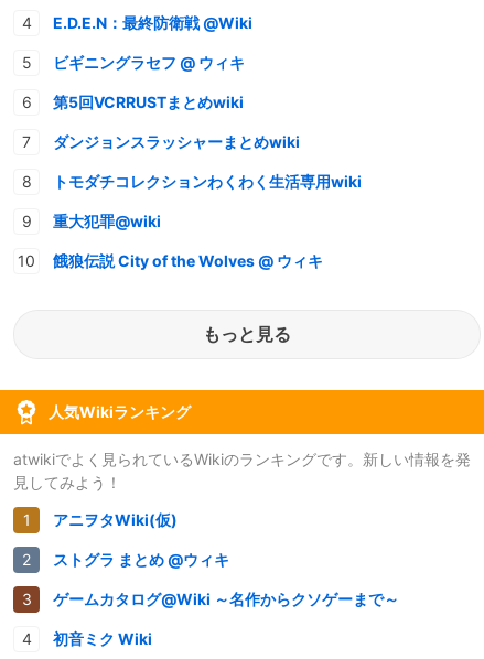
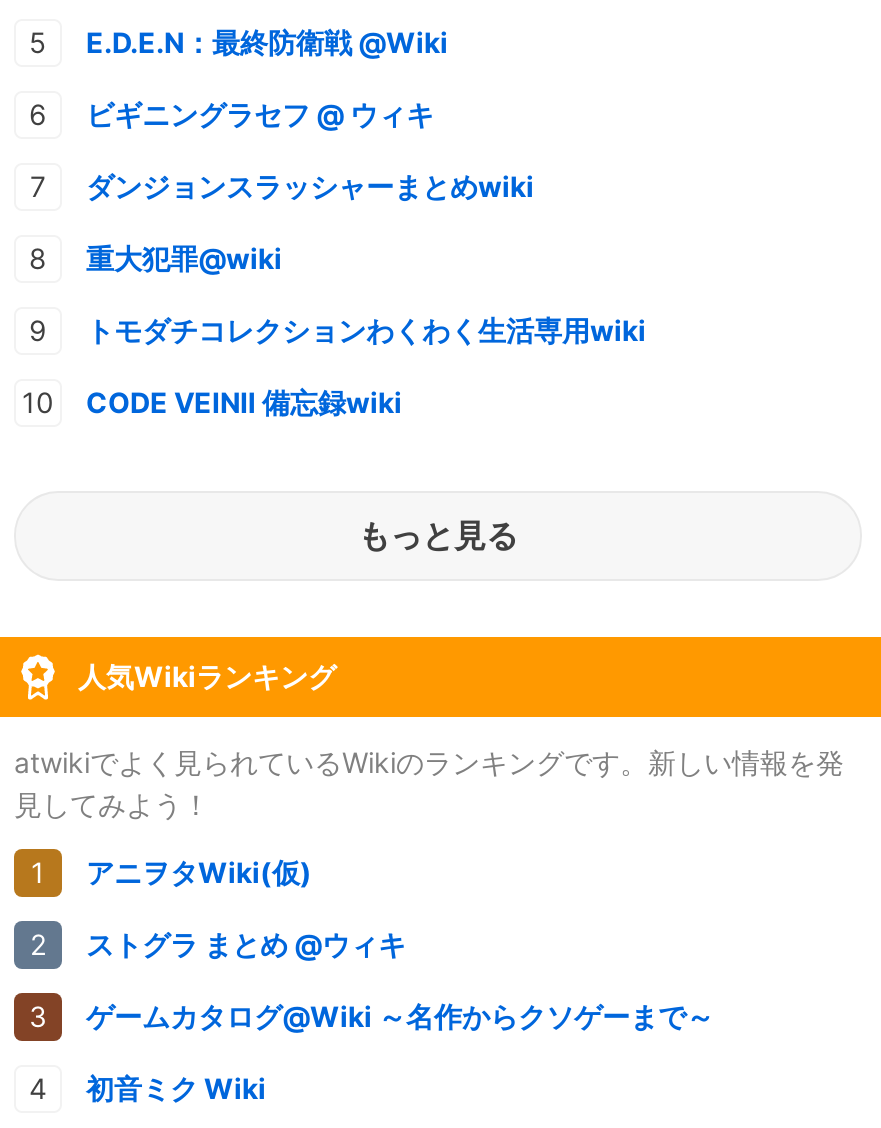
- 第5回VCRRUSTまとめwiki

moved up: 重大犯罪@wiki

- 餓狼伝説 City of the Wolves @ ウィキ
+ CODE VEINⅡ 備忘録wiki
